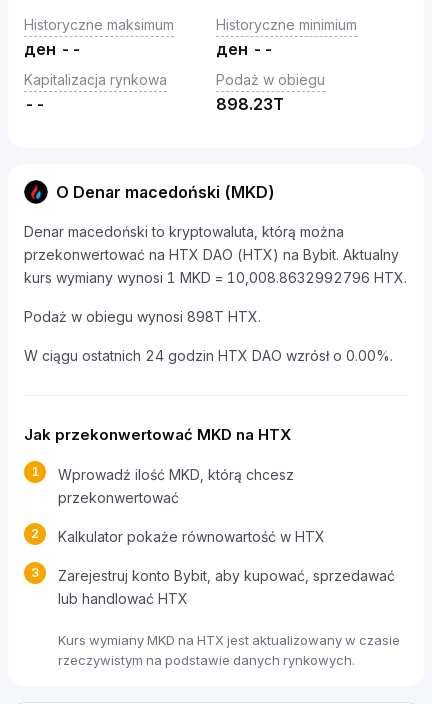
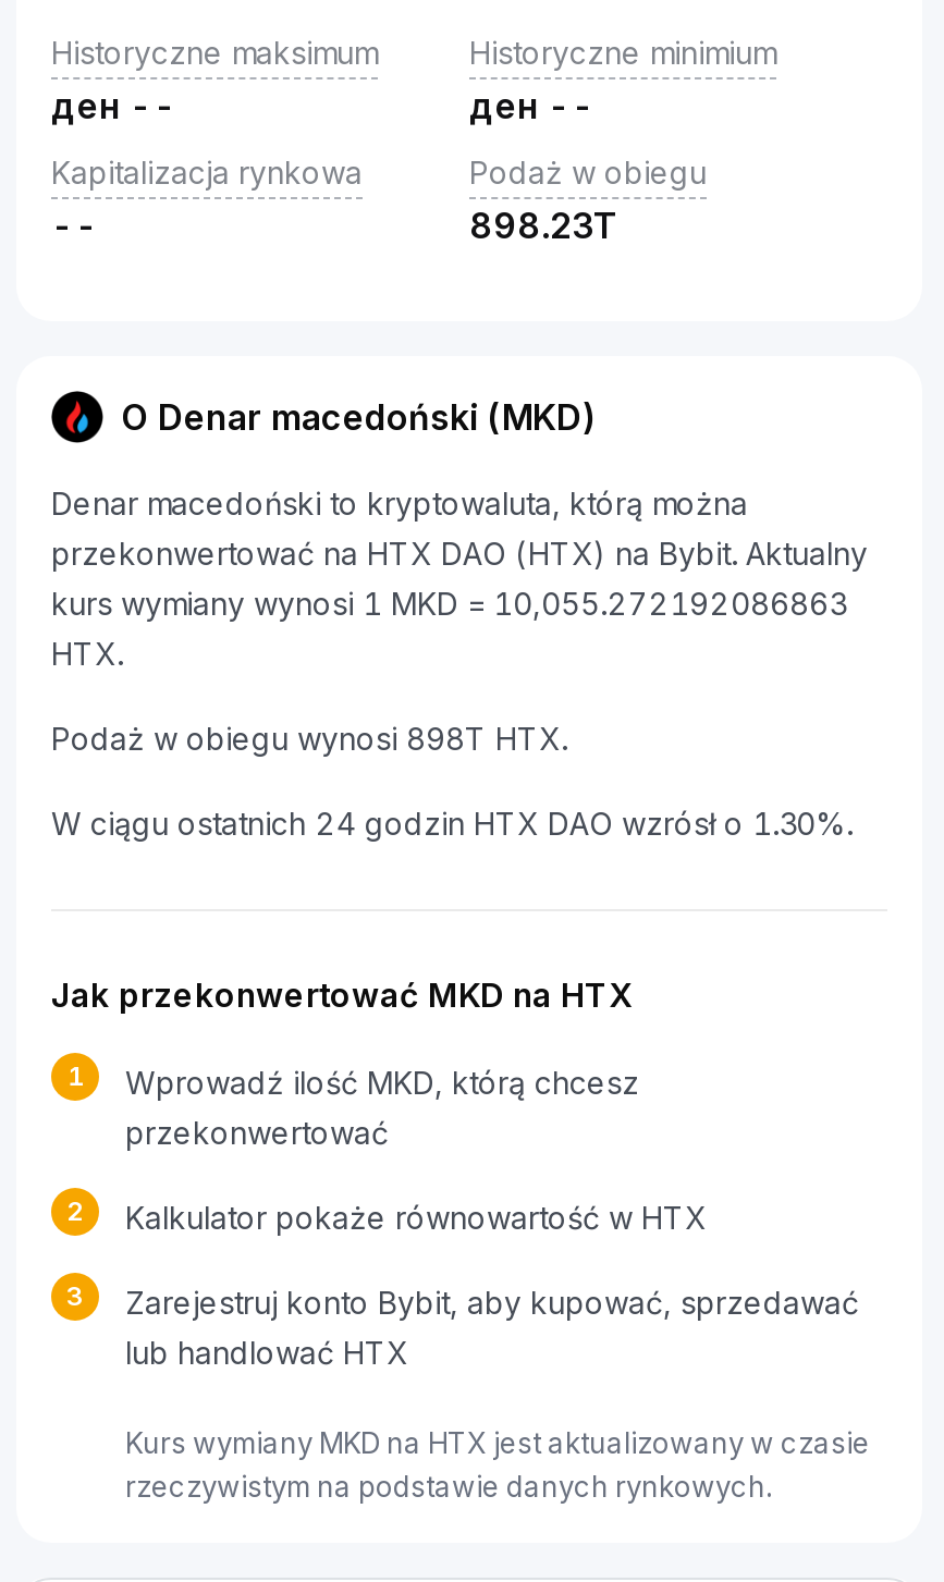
- kurs wymiany wynosi 1 MKD = 10,008.8632992796 HTX.
+ kurs wymiany wynosi 1 MKD = 10,055.272192086863
+ HTX.

- W ciągu ostatnich 24 godzin HTX DAO wzrósł o 0.00%.
+ W ciągu ostatnich 24 godzin HTX DAO wzrósł o 1.30%.
